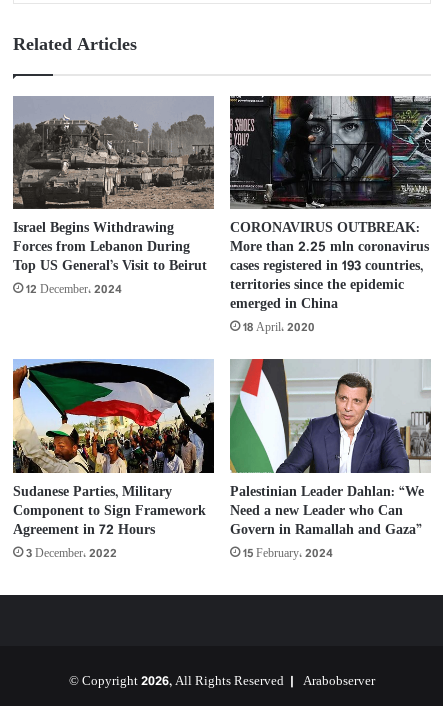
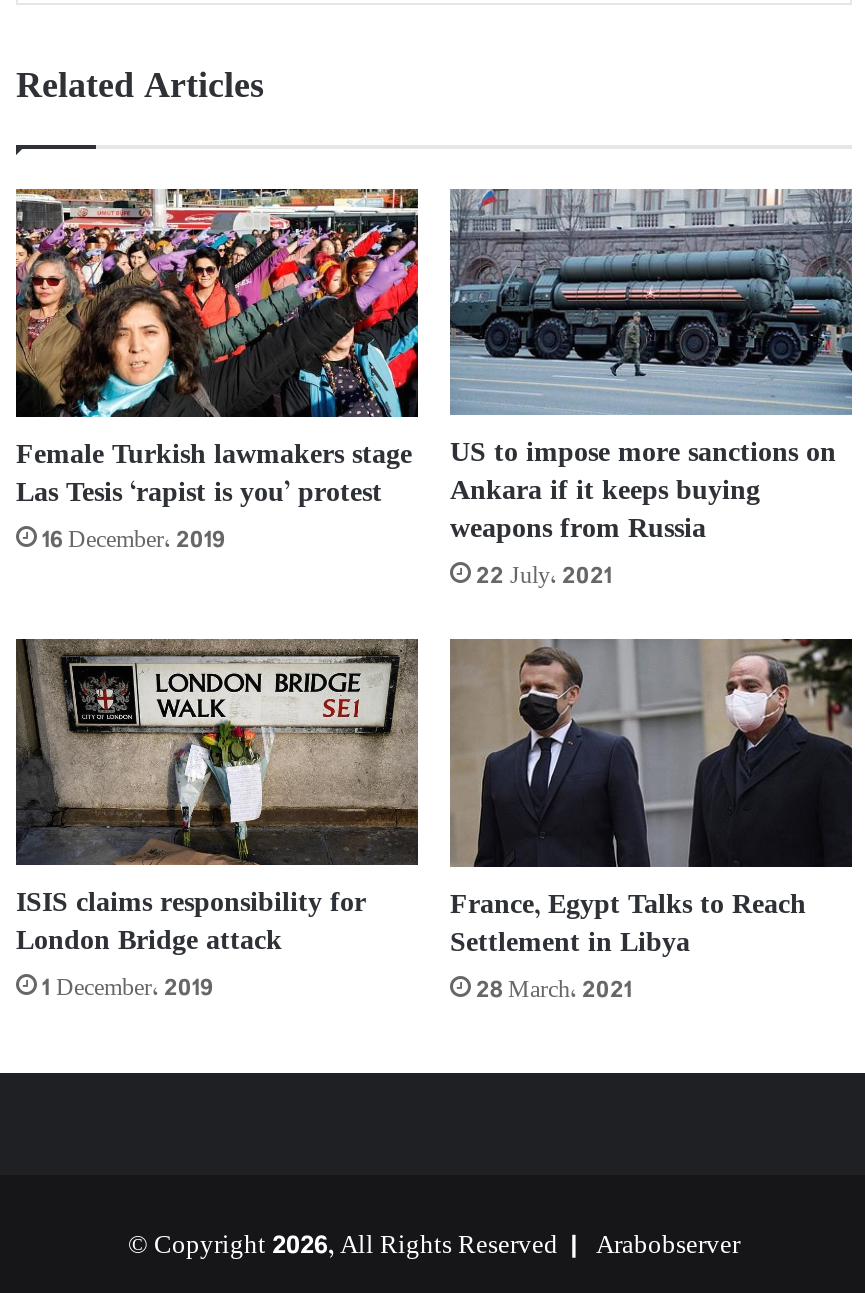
- [image]
- Israel Begins Withdrawing
- Forces from Lebanon During
- Top US General’s Visit to Beirut
- 12 December، 2024
+ [image]
+ Female Turkish lawmakers stage
+ Las Tesis ‘rapist is you’ protest
+ 16 December، 2019

- [image]
+ [image]

- CORONAVIRUS OUTBREAK:
- More than 2.25 mln coronavirus
- cases registered in 193 countries,
- territories since the epidemic
- emerged in China
- 18 April، 2020
+ US to impose more sanctions on
+ Ankara if it keeps buying
+ weapons from Russia
+ 22 July، 2021

- [image]
- Sudanese Parties, Military
- Component to Sign Framework
- Agreement in 72 Hours
- 3 December، 2022
+ [image]
+ ISIS claims responsibility for
+ London Bridge attack
+ 1 December، 2019

- [image]
- Palestinian Leader Dahlan: “We
- Need a new Leader who Can
- Govern in Ramallah and Gaza”
- 15 February، 2024
+ [image]
+ France, Egypt Talks to Reach
+ Settlement in Libya
+ 28 March، 2021
